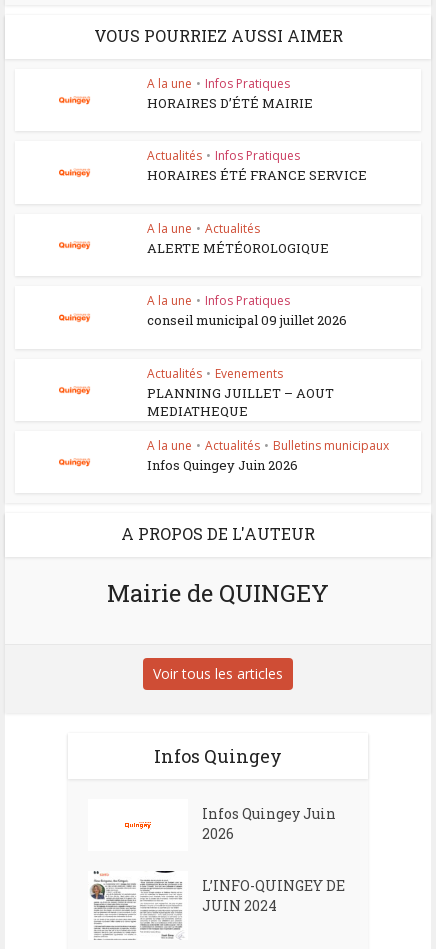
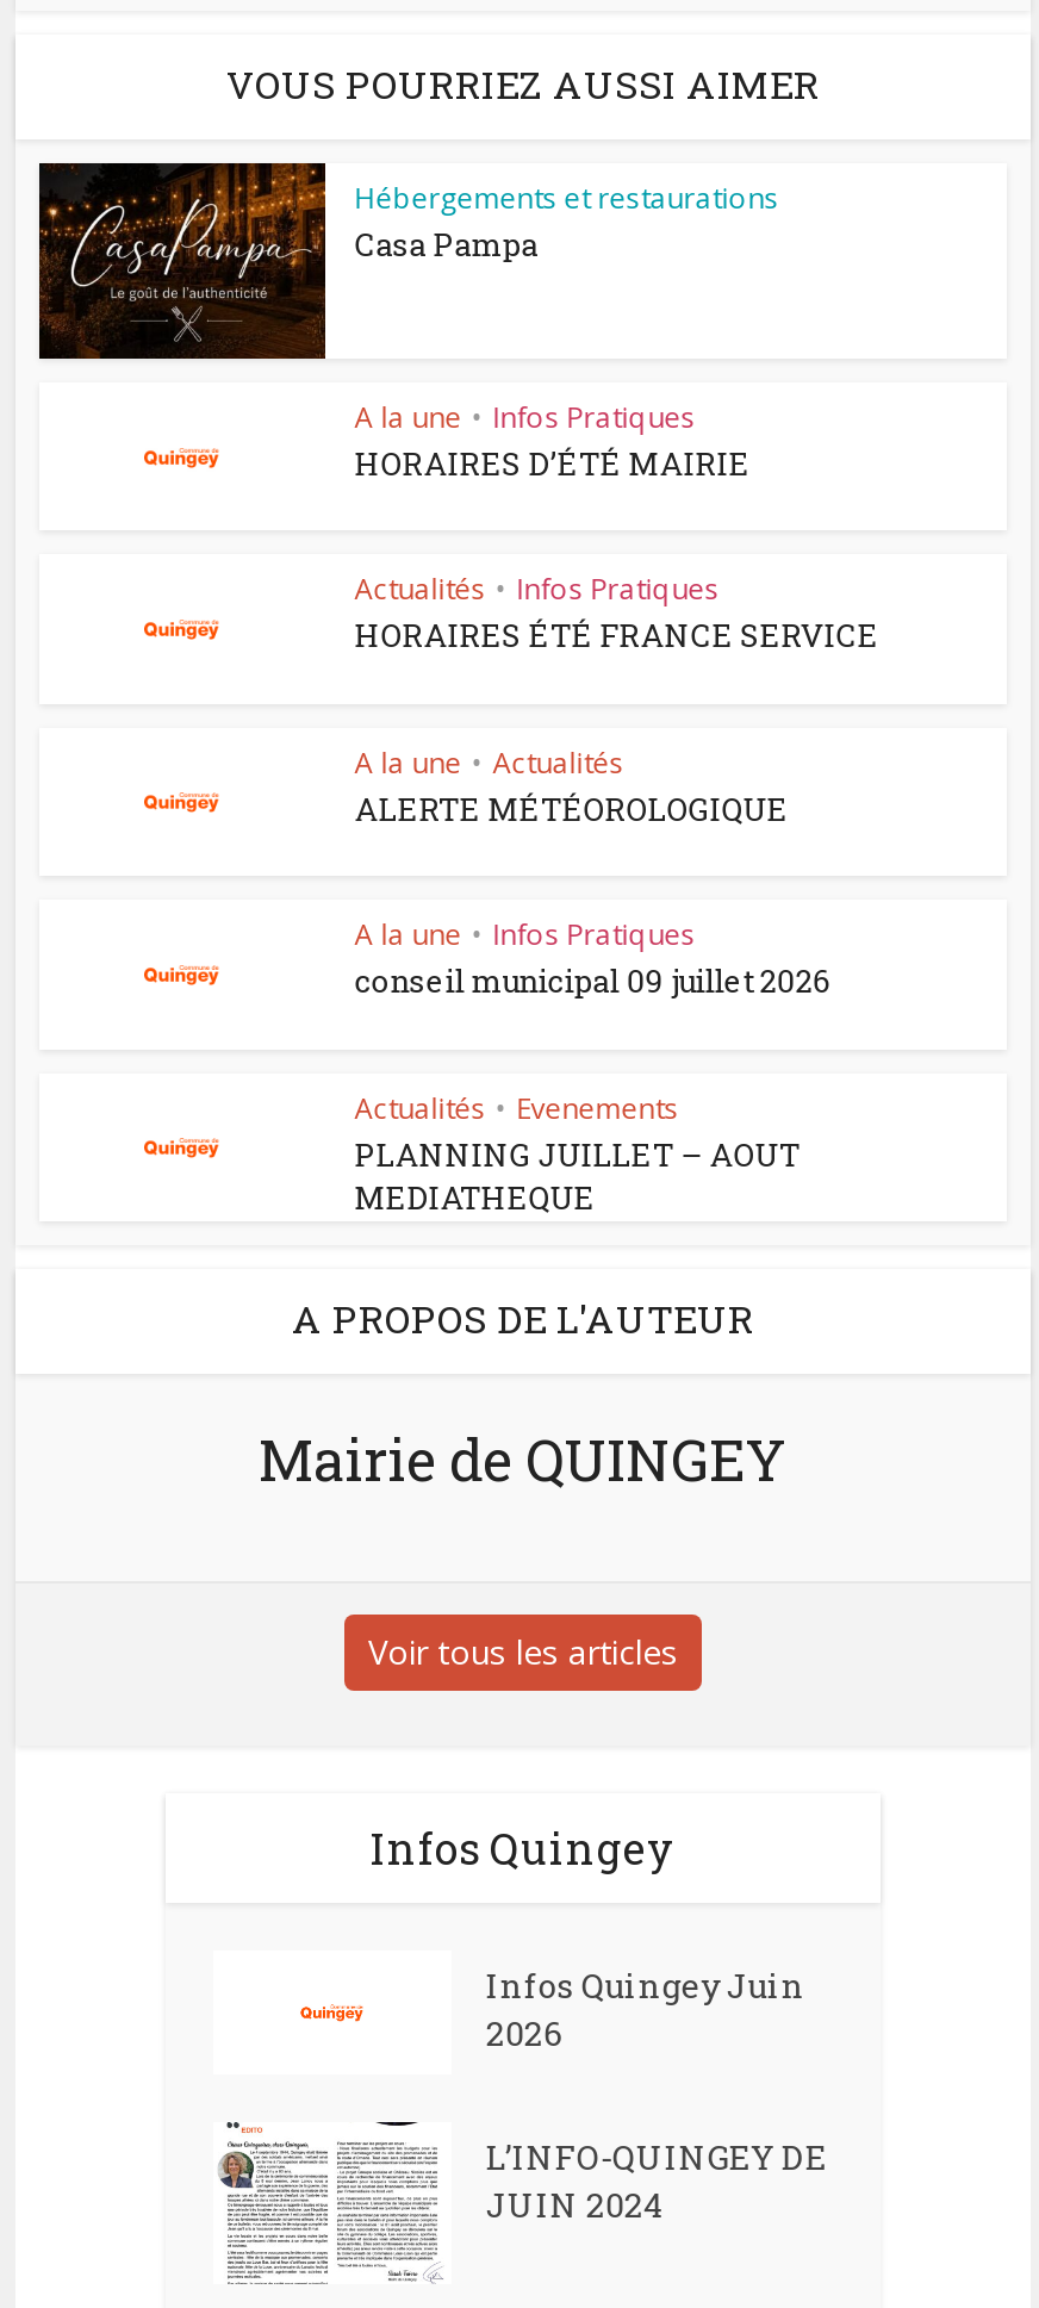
+ [image]
+ Hébergements et restaurations
+ Casa Pampa

moved down: A la une • Infos Pratiques | HORAIRES D’ÉTÉ MAIRIE | Actualités • Infos Pratiques | ... | PLANNING JUILLET – AOUT | MEDIATHEQUE

- A la une • Actualités • Bulletins municipaux
- Infos Quingey Juin 2026
